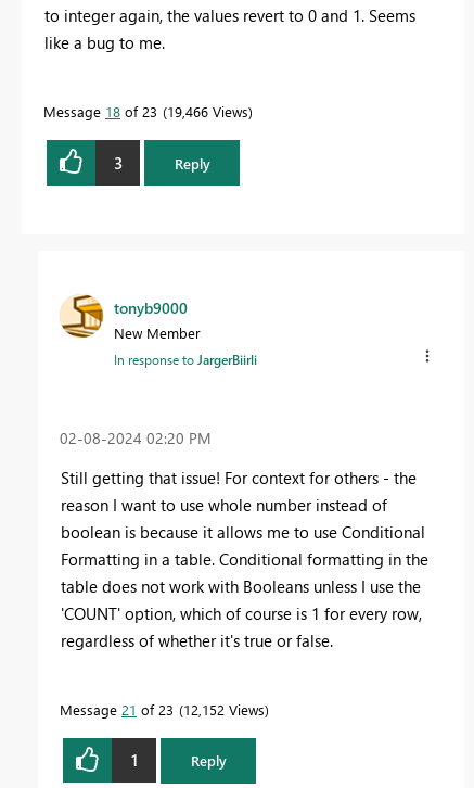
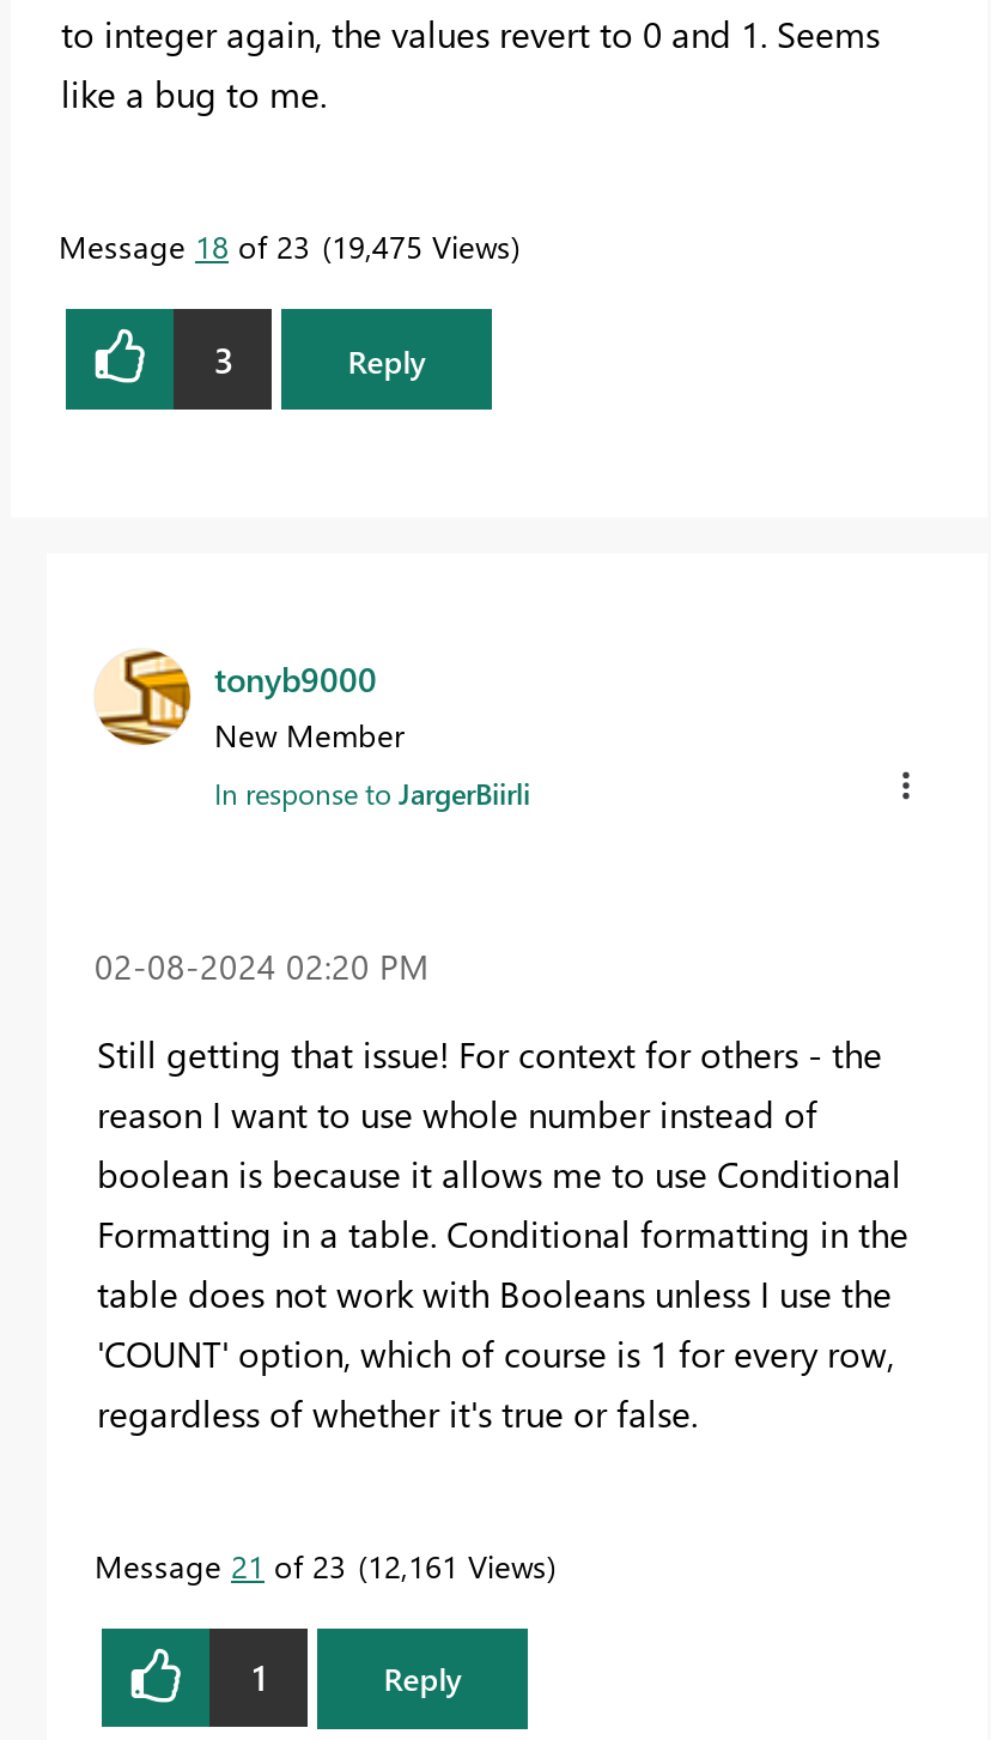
- Message 18 of 23 19,466 Views
+ Message 18 of 23 19,475 Views

- Message 21 of 23 12,152 Views
+ Message 21 of 23 12,161 Views
